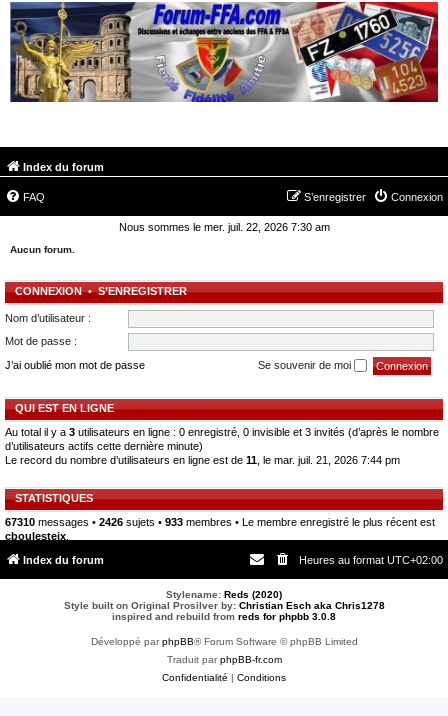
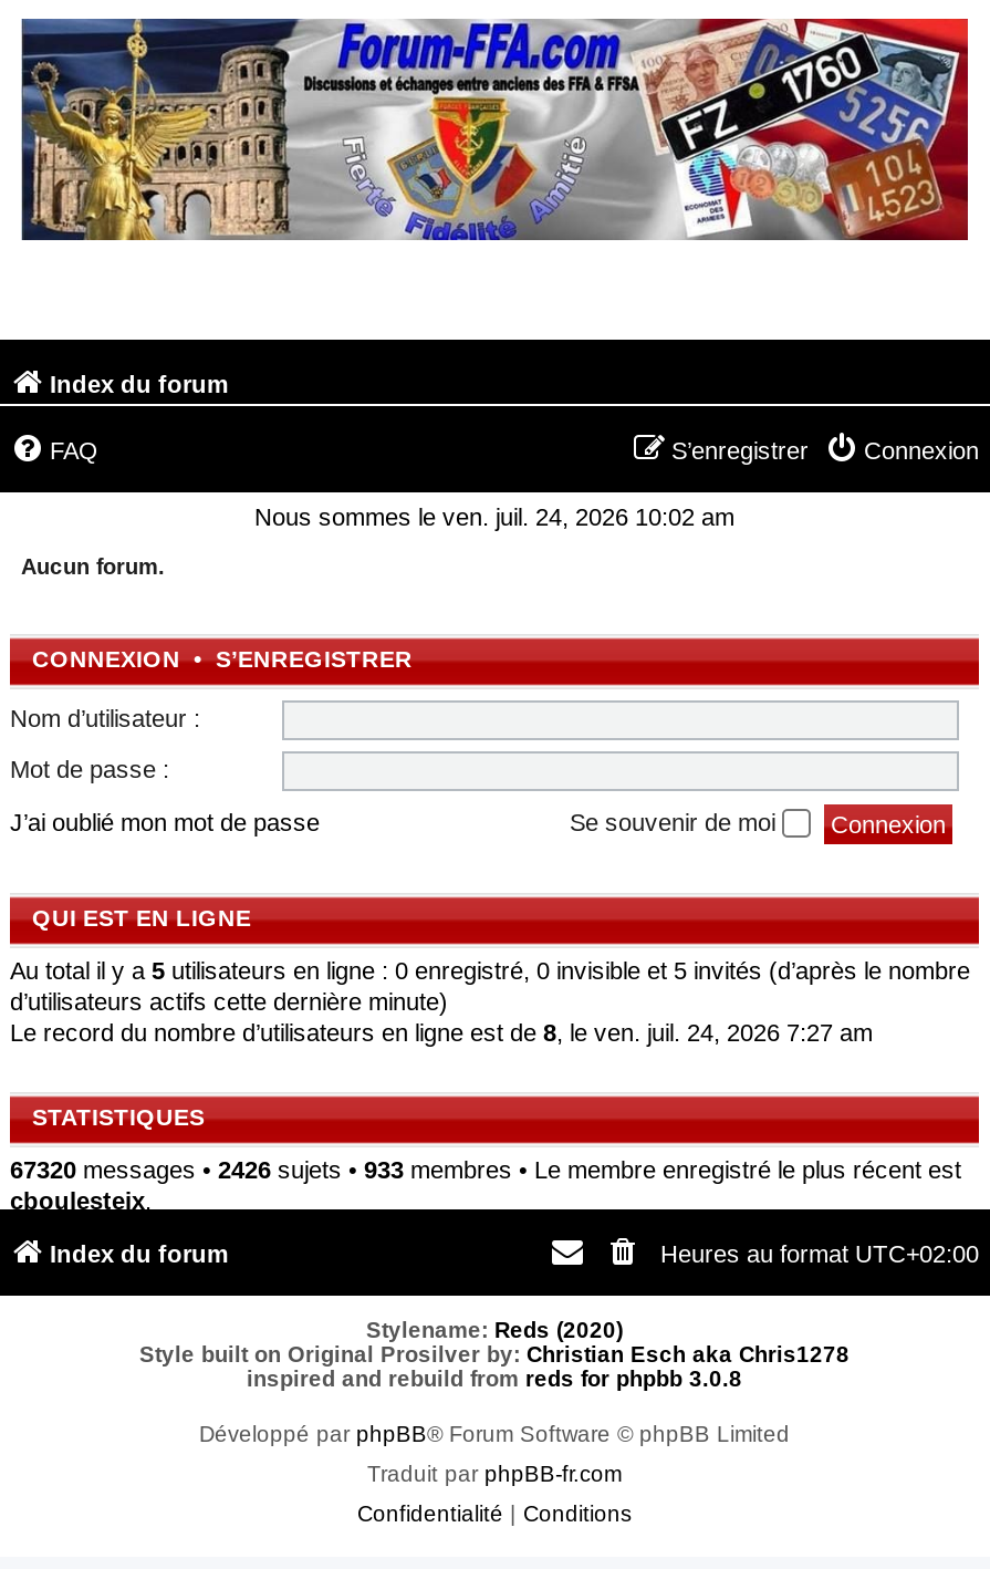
- Nous sommes le mer. juil. 22, 2026 7:30 am
+ Nous sommes le ven. juil. 24, 2026 10:02 am

- Au total il y a 3 utilisateurs en ligne : 0 enregistré, 0 invisible et 3 invités (d’après le nombre
+ Au total il y a 5 utilisateurs en ligne : 0 enregistré, 0 invisible et 5 invités (d’après le nombre

- Le record du nombre d’utilisateurs en ligne est de 11, le mar. juil. 21, 2026 7:44 pm
+ Le record du nombre d’utilisateurs en ligne est de 8, le ven. juil. 24, 2026 7:27 am

- 67310 messages • 2426 sujets • 933 membres • Le membre enregistré le plus récent est
+ 67320 messages • 2426 sujets • 933 membres • Le membre enregistré le plus récent est
